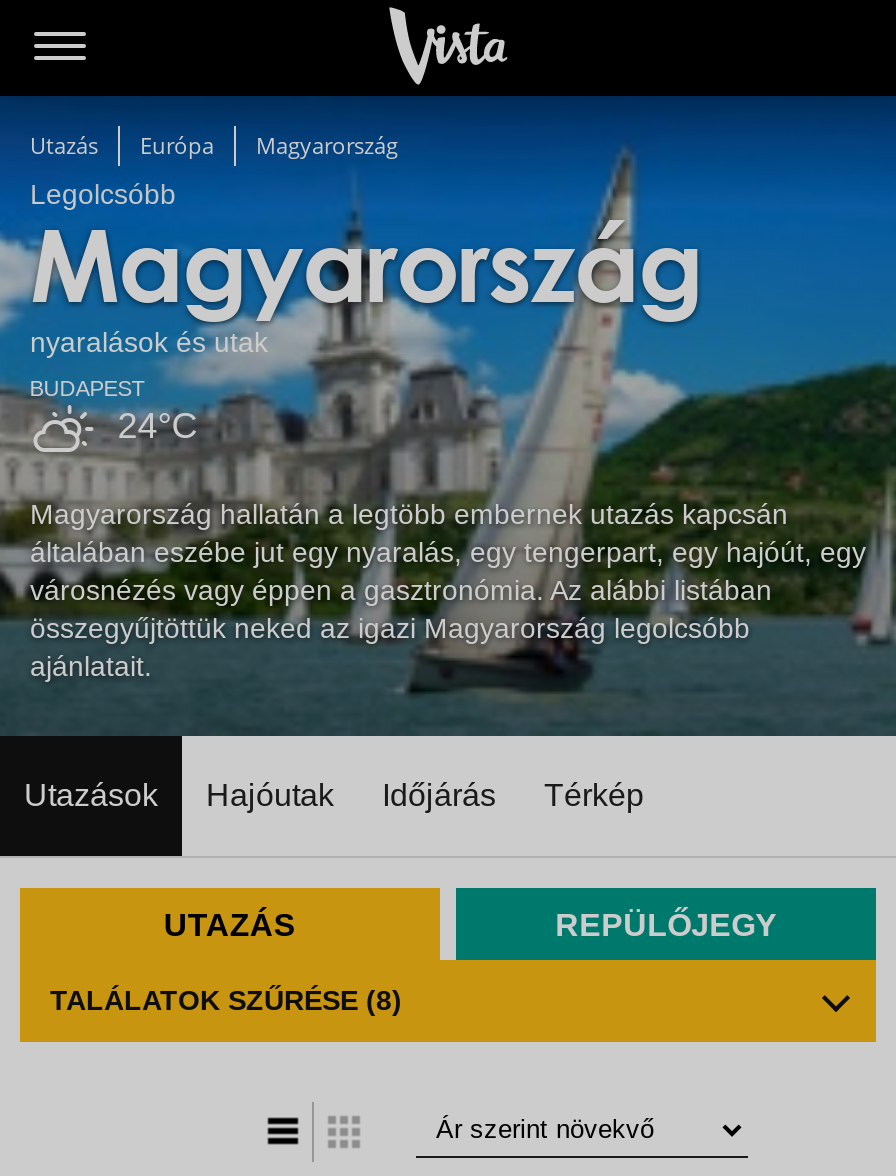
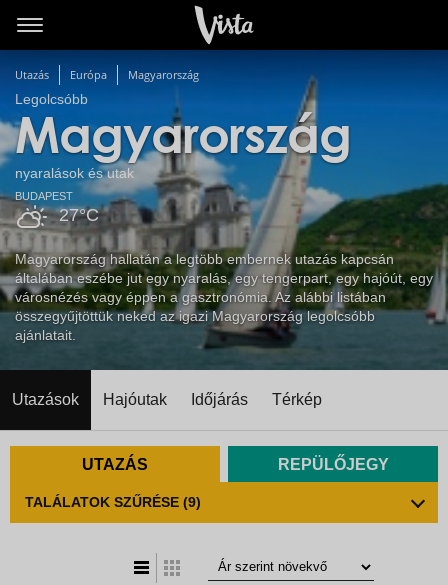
- 24°C
+ 27°C

- TALÁLATOK SZŰRÉSE (8)
+ TALÁLATOK SZŰRÉSE (9)
